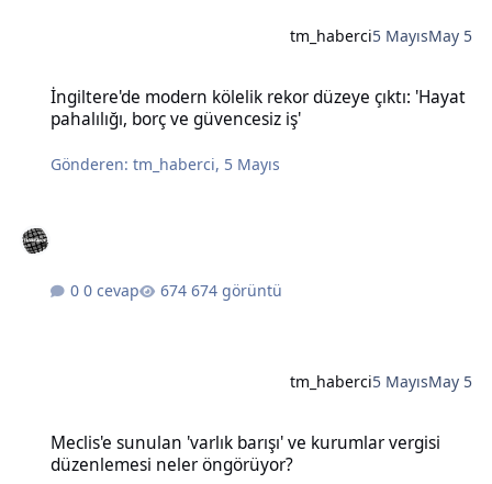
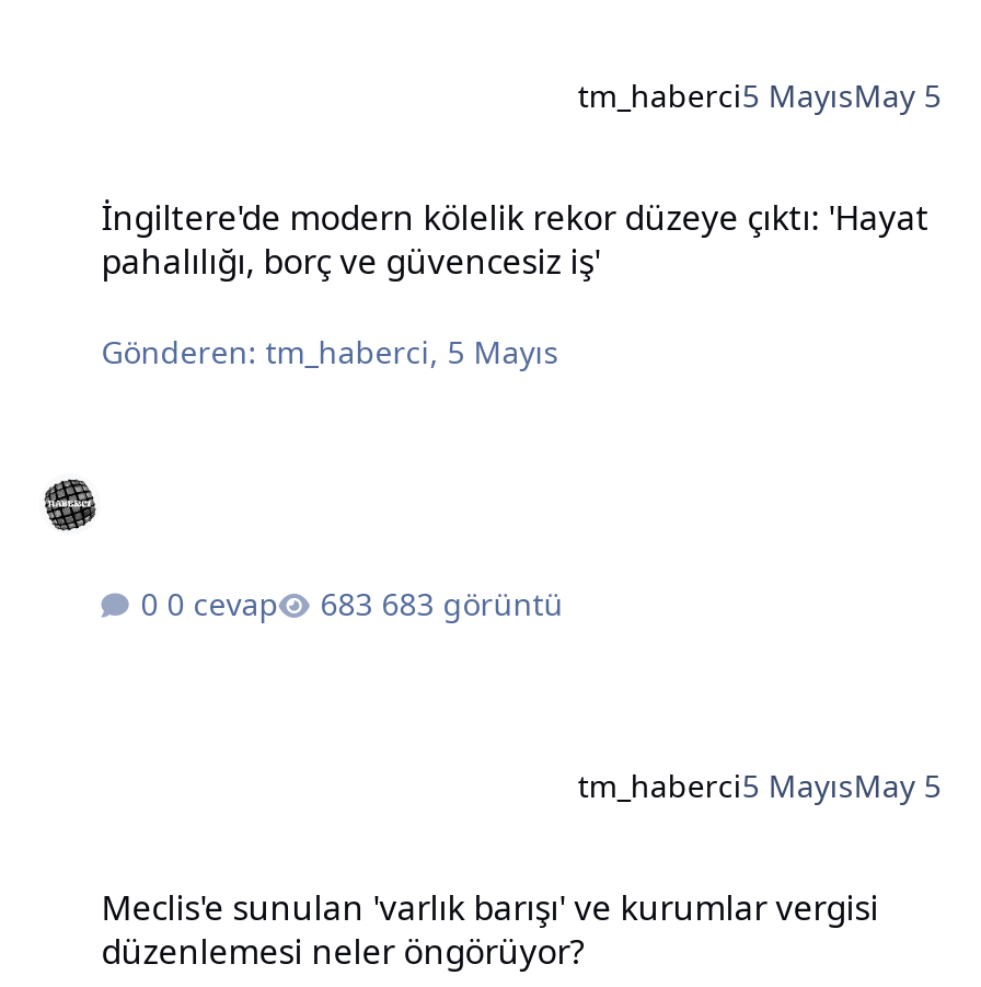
- 674 görüntü
+ 683 görüntü
